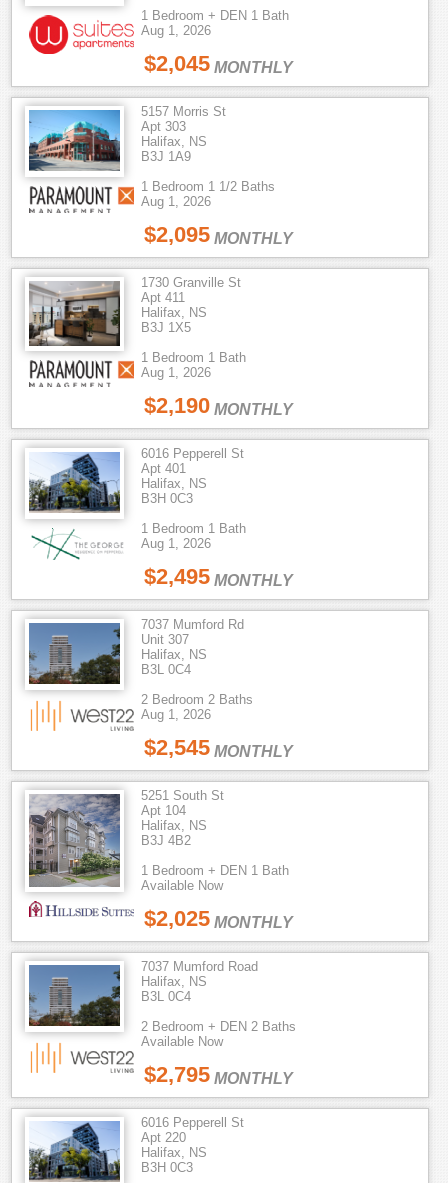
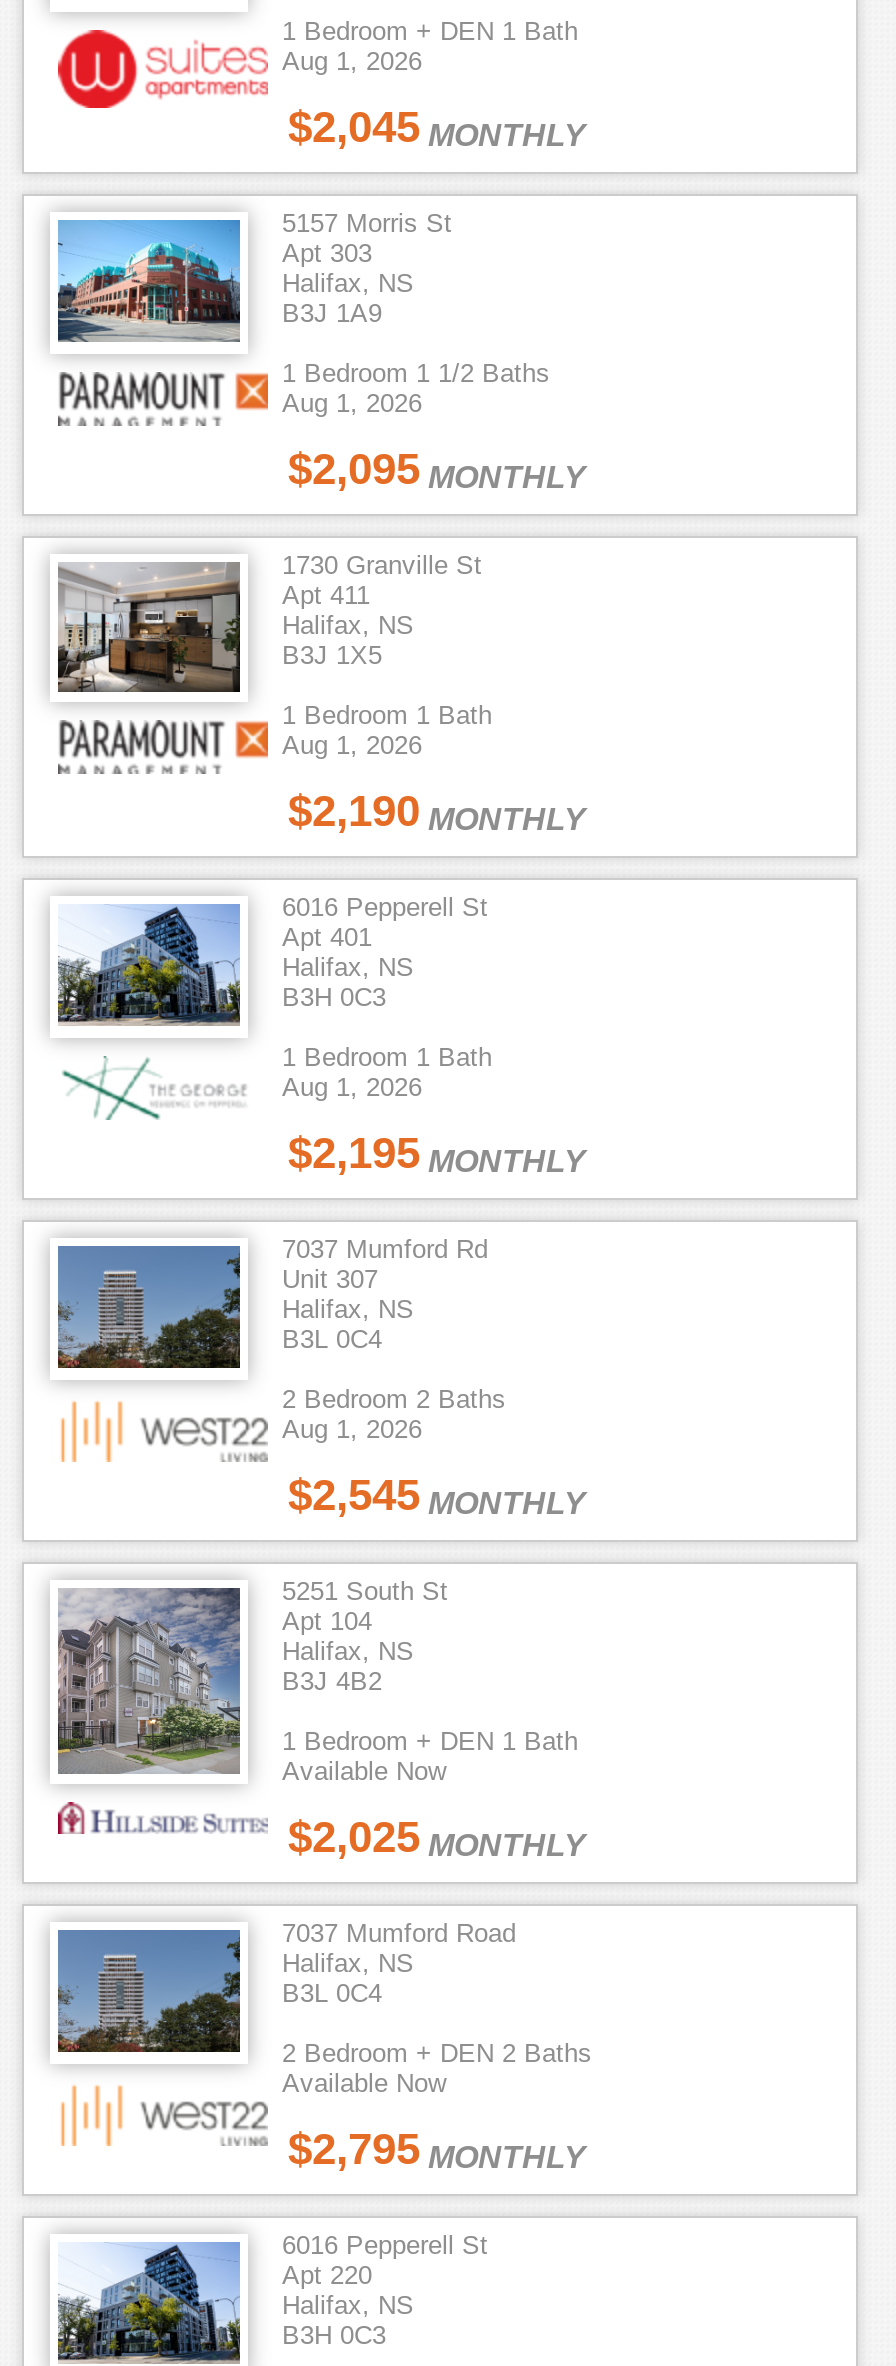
- $2,495 MONTHLY
+ $2,195 MONTHLY
